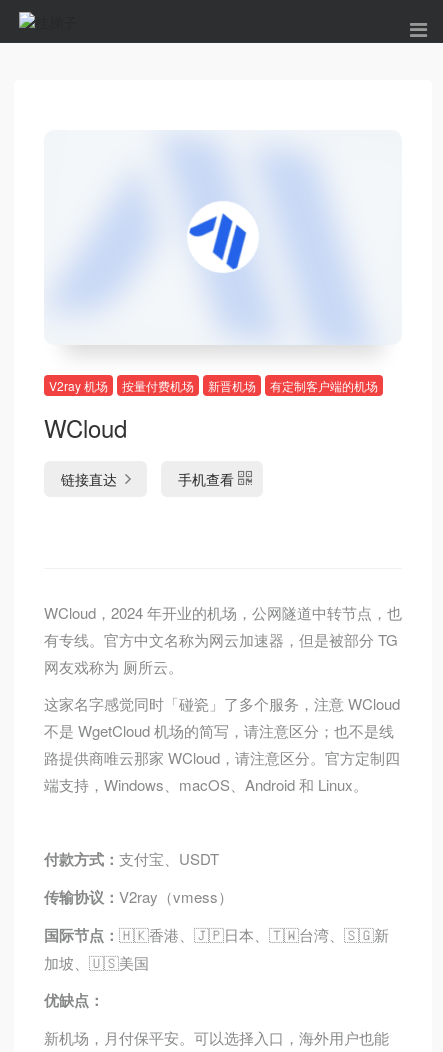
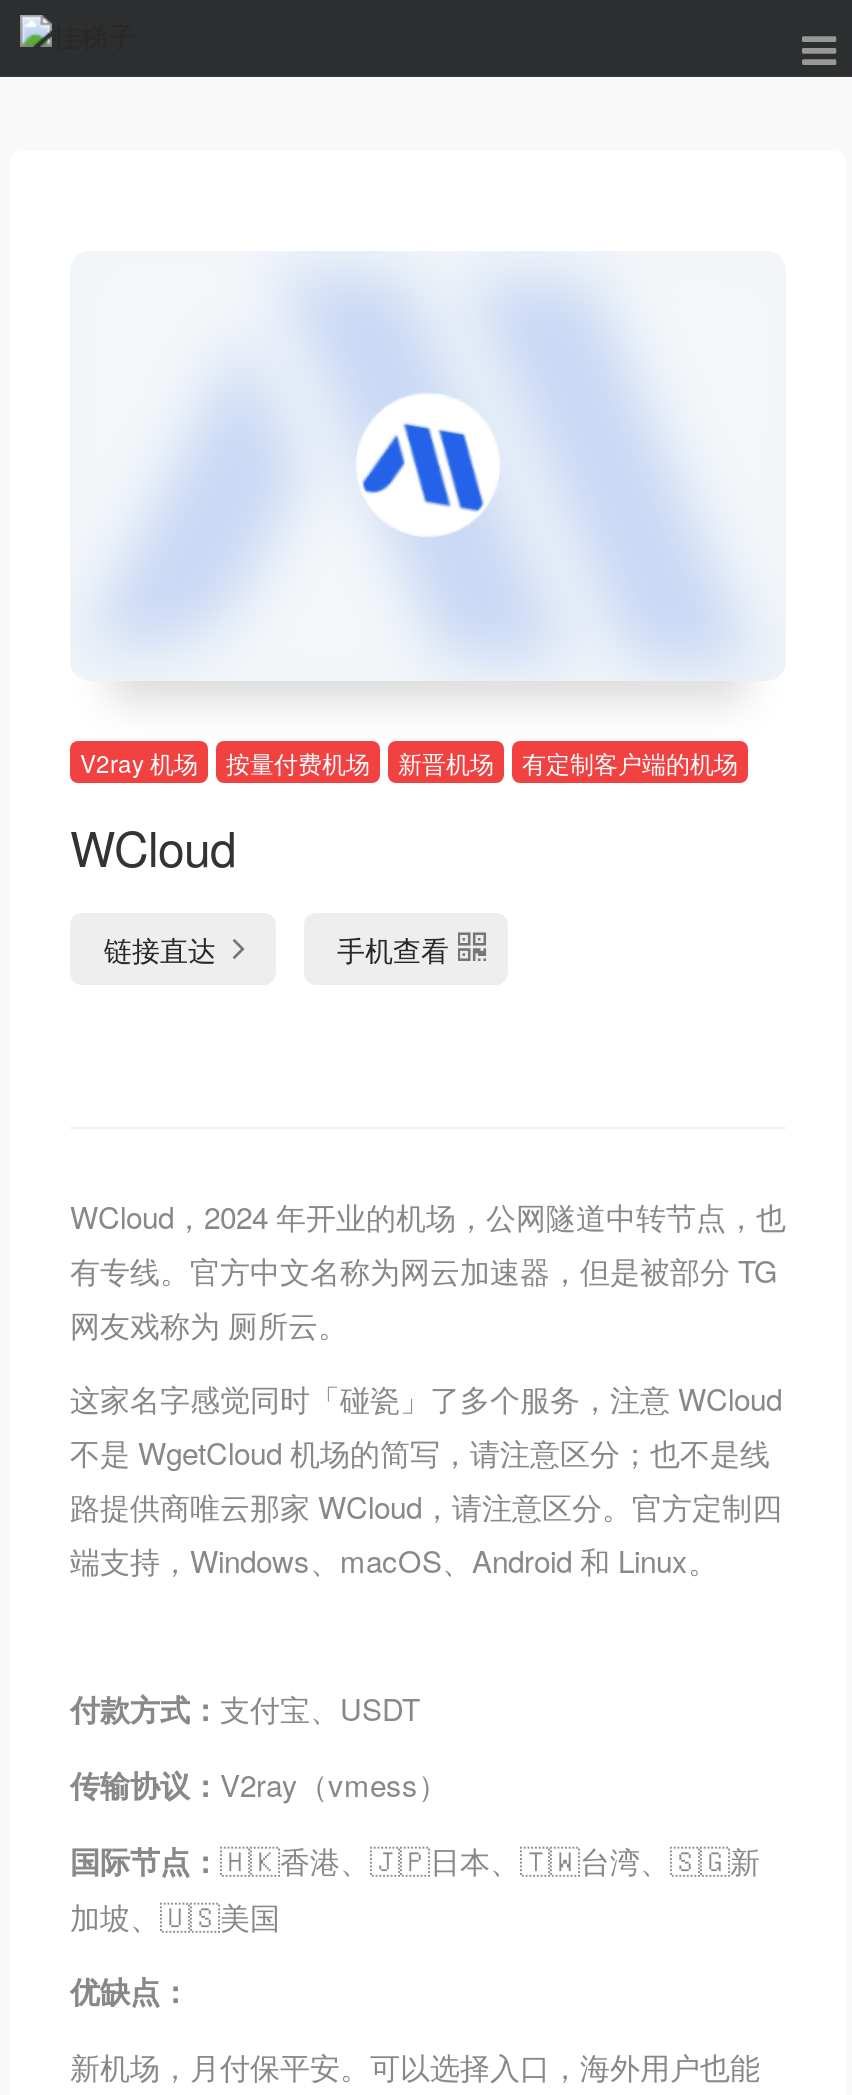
- [image]
+ [image]
